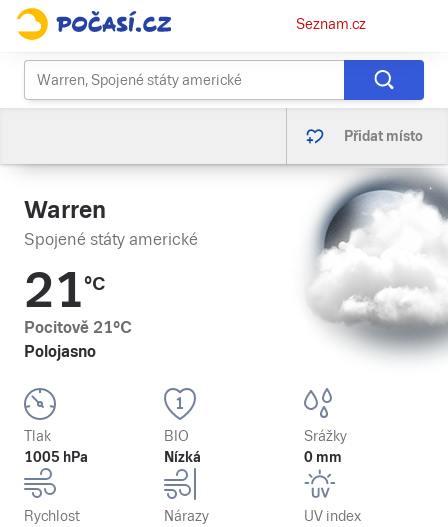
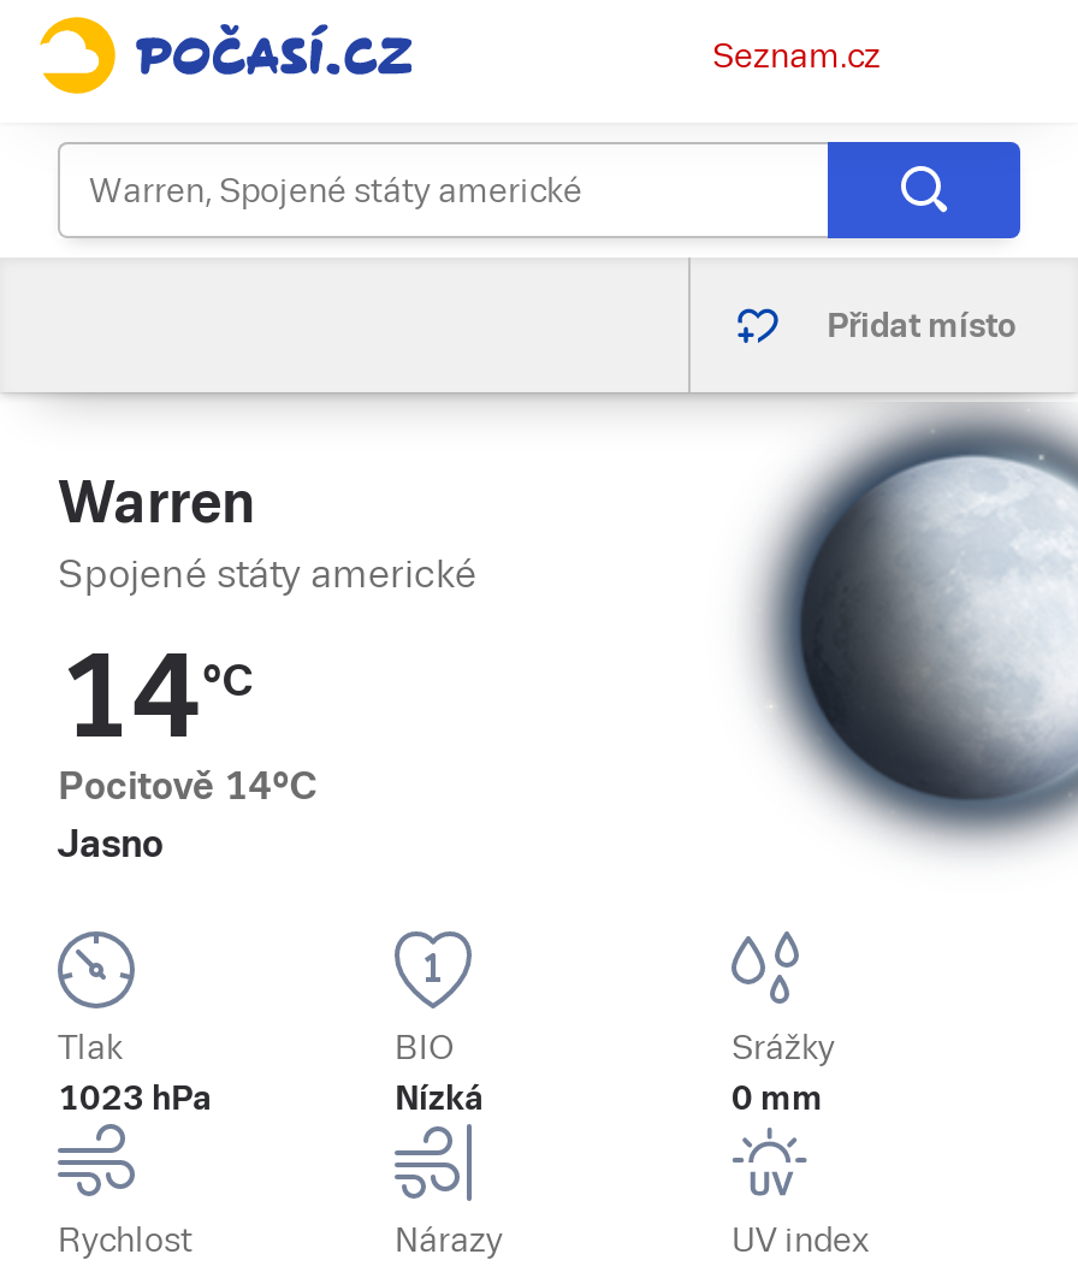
- [image]
+ [image]

- 21°C
- Pocitově 21°C
- Polojasno
+ 14°C
+ Pocitově 14°C
+ Jasno

- 1005 hPa
+ 1023 hPa
